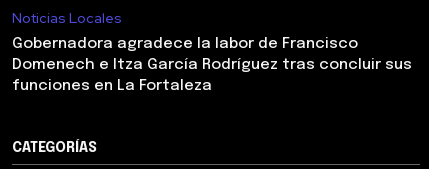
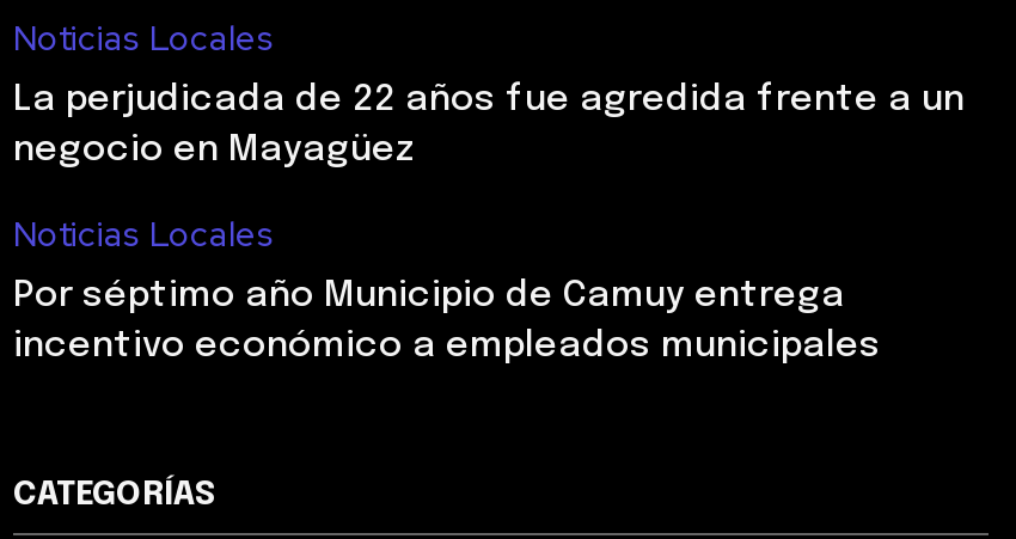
- Gobernadora agradece la labor de Francisco
- Domenech e Itza García Rodríguez tras concluir sus
- funciones en La Fortaleza
+ La perjudicada de 22 años fue agredida frente a un
+ negocio en Mayagüez
+ Noticias Locales
+ Por séptimo año Municipio de Camuy entrega
+ incentivo económico a empleados municipales
